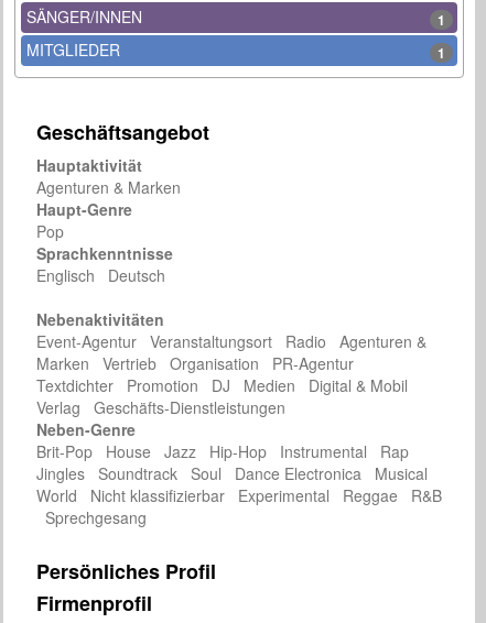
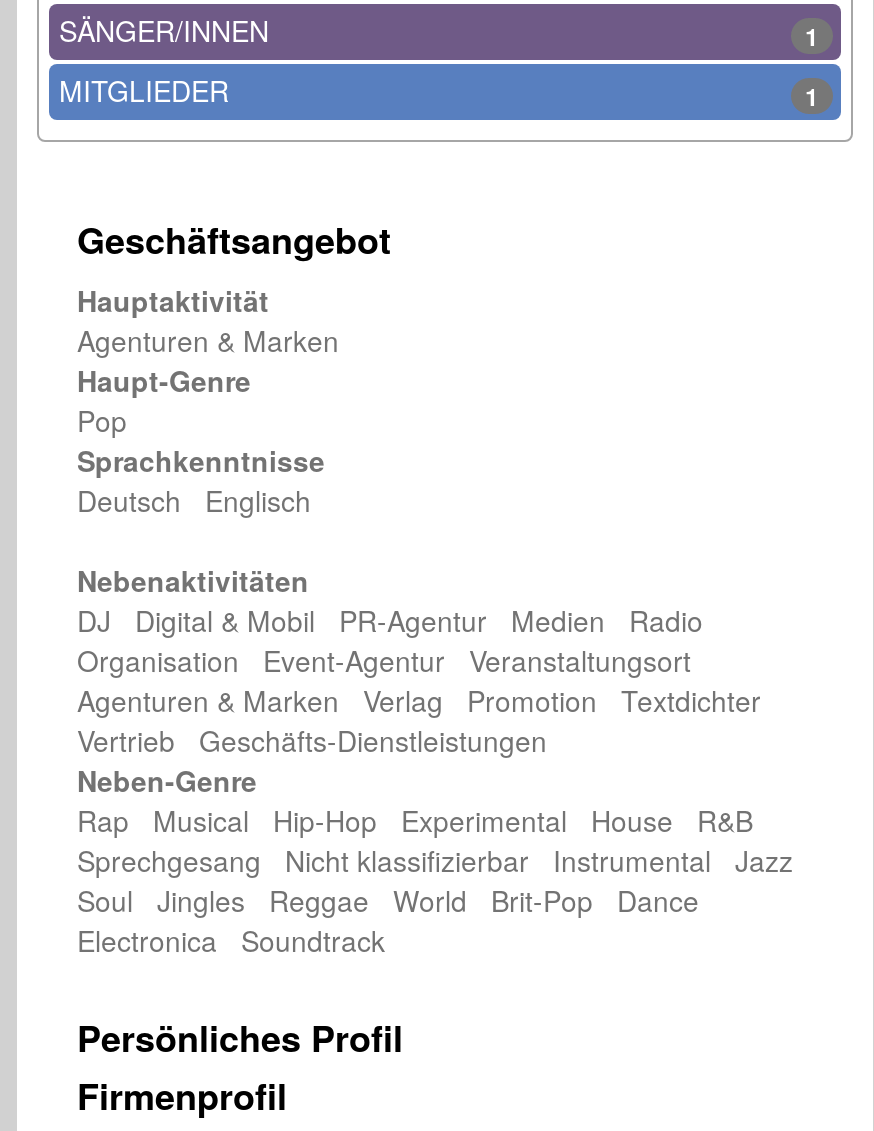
- Englisch Deutsch
+ Deutsch Englisch

- Event-Agentur Veranstaltungsort Radio Agenturen &
- Marken Vertrieb Organisation PR-Agentur
- Textdichter Promotion DJ Medien Digital & Mobil
- Verlag Geschäfts-Dienstleistungen
+ DJ Digital & Mobil PR-Agentur Medien Radio
+ Organisation Event-Agentur Veranstaltungsort
+ Agenturen & Marken Verlag Promotion Textdichter
+ Vertrieb Geschäfts-Dienstleistungen

- Brit-Pop House Jazz Hip-Hop Instrumental Rap
- Jingles Soundtrack Soul Dance Electronica Musical
- World Nicht klassifizierbar Experimental Reggae R&B
- Sprechgesang
+ Rap Musical Hip-Hop Experimental House R&B
+ Sprechgesang Nicht klassifizierbar Instrumental Jazz
+ Soul Jingles Reggae World Brit-Pop Dance
+ Electronica Soundtrack
